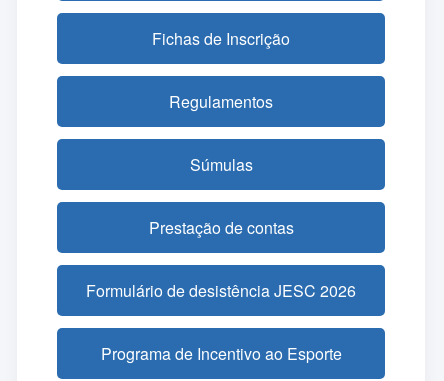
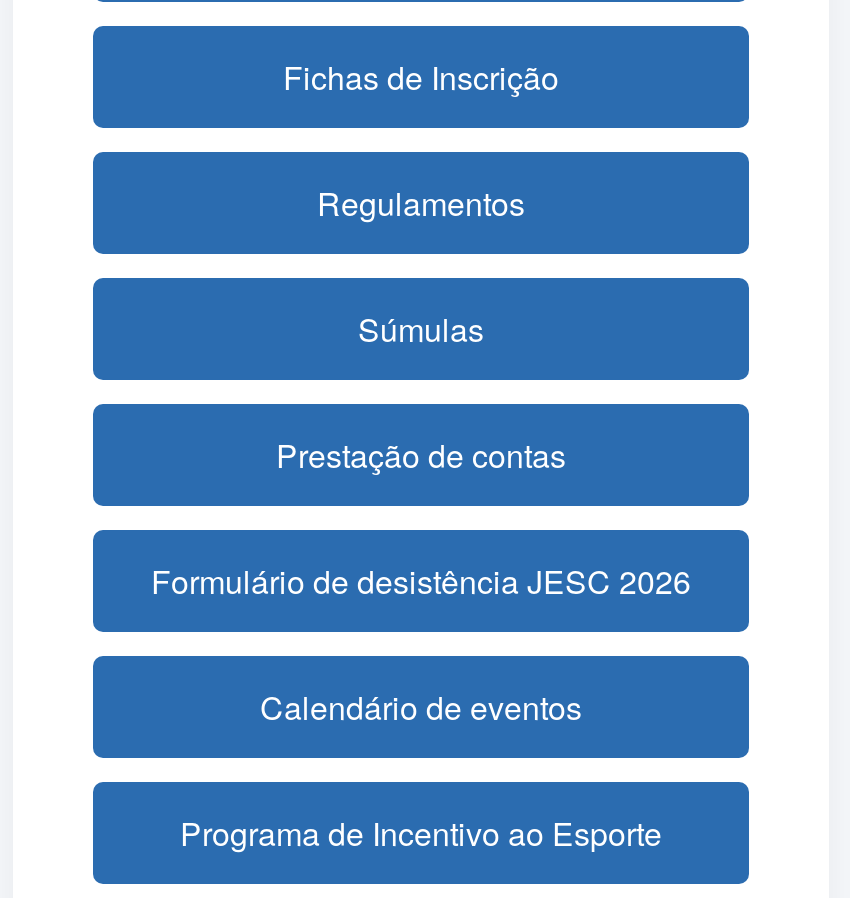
+ Calendário de eventos
